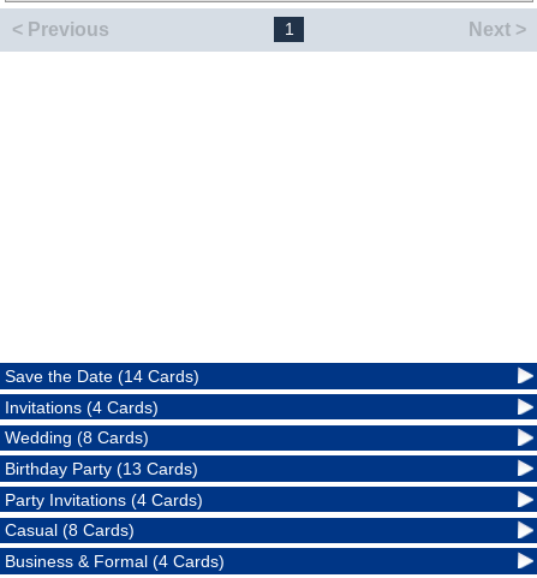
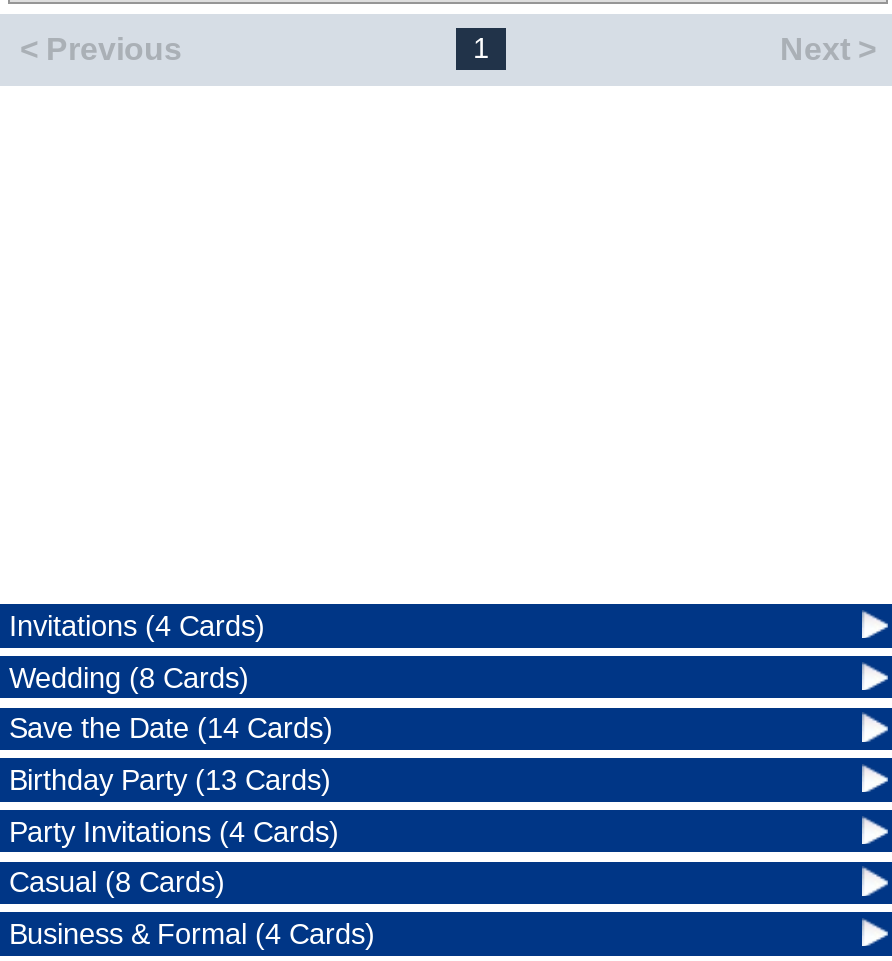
moved down: Save the Date (14 Cards)

moved up: Invitations (4 Cards) | Wedding (8 Cards)
